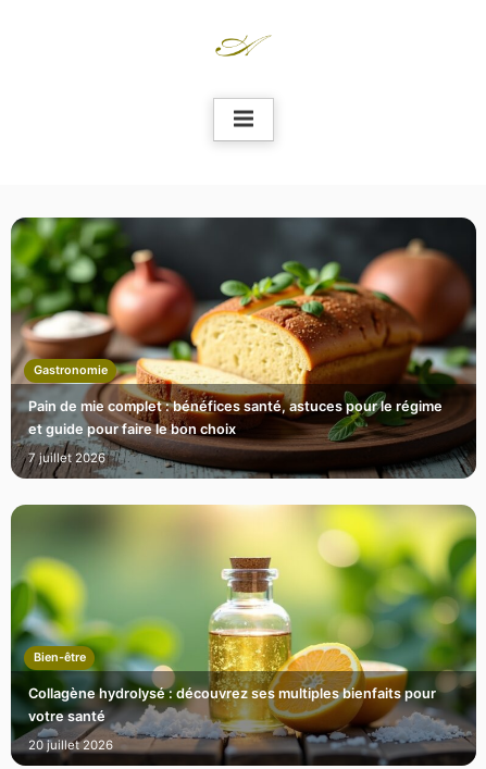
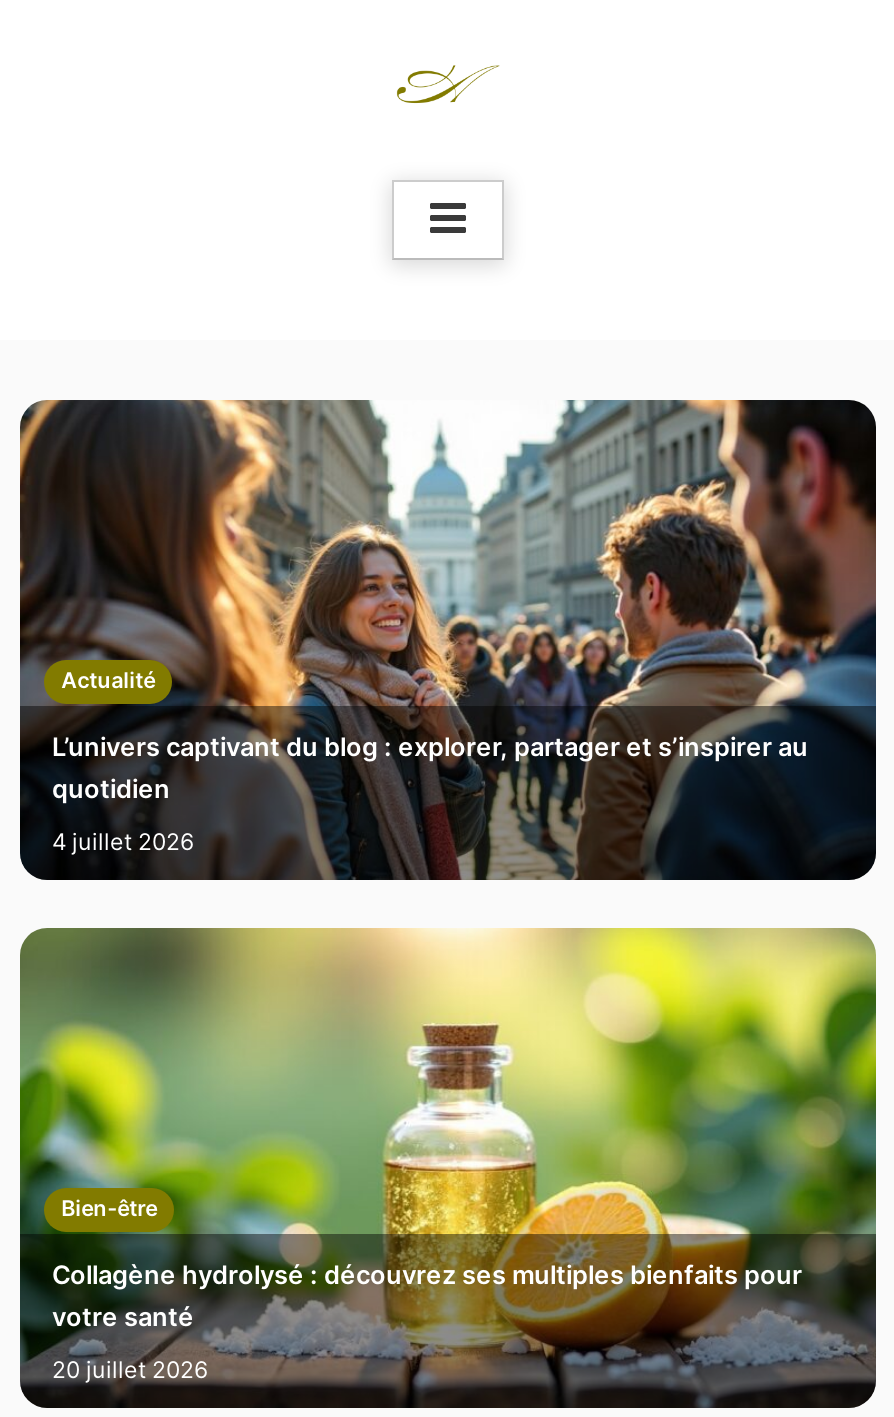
- [image]
- Gastronomie
+ [image]
+ Actualité

- Pain de mie complet : bénéfices santé, astuces pour le régime
- et guide pour faire le bon choix
+ L’univers captivant du blog : explorer, partager et s’inspirer au
+ quotidien

- 7 juillet 2026
+ 4 juillet 2026
